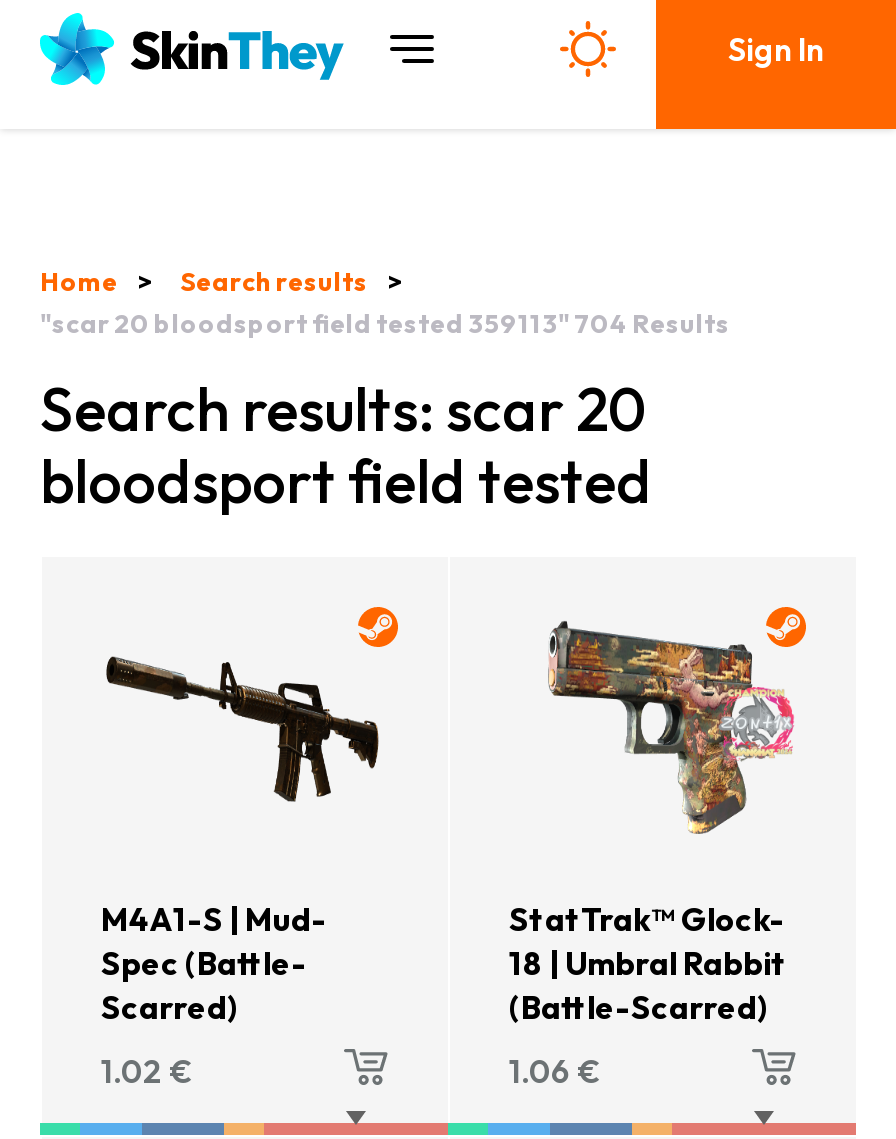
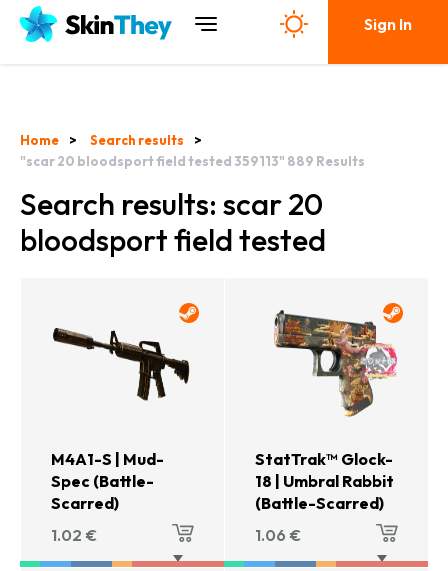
- "scar 20 bloodsport field tested 359113" 704 Results
+ "scar 20 bloodsport field tested 359113" 889 Results
